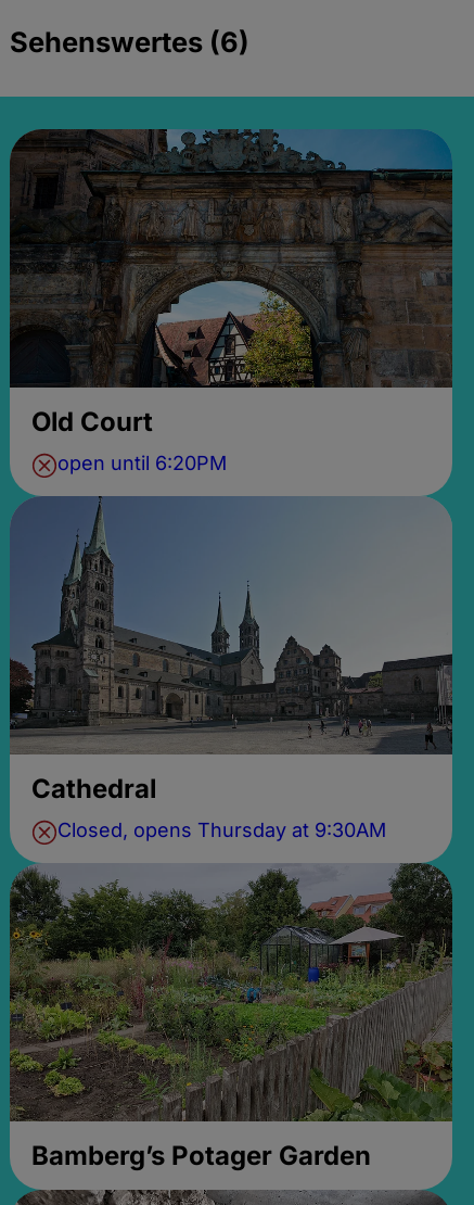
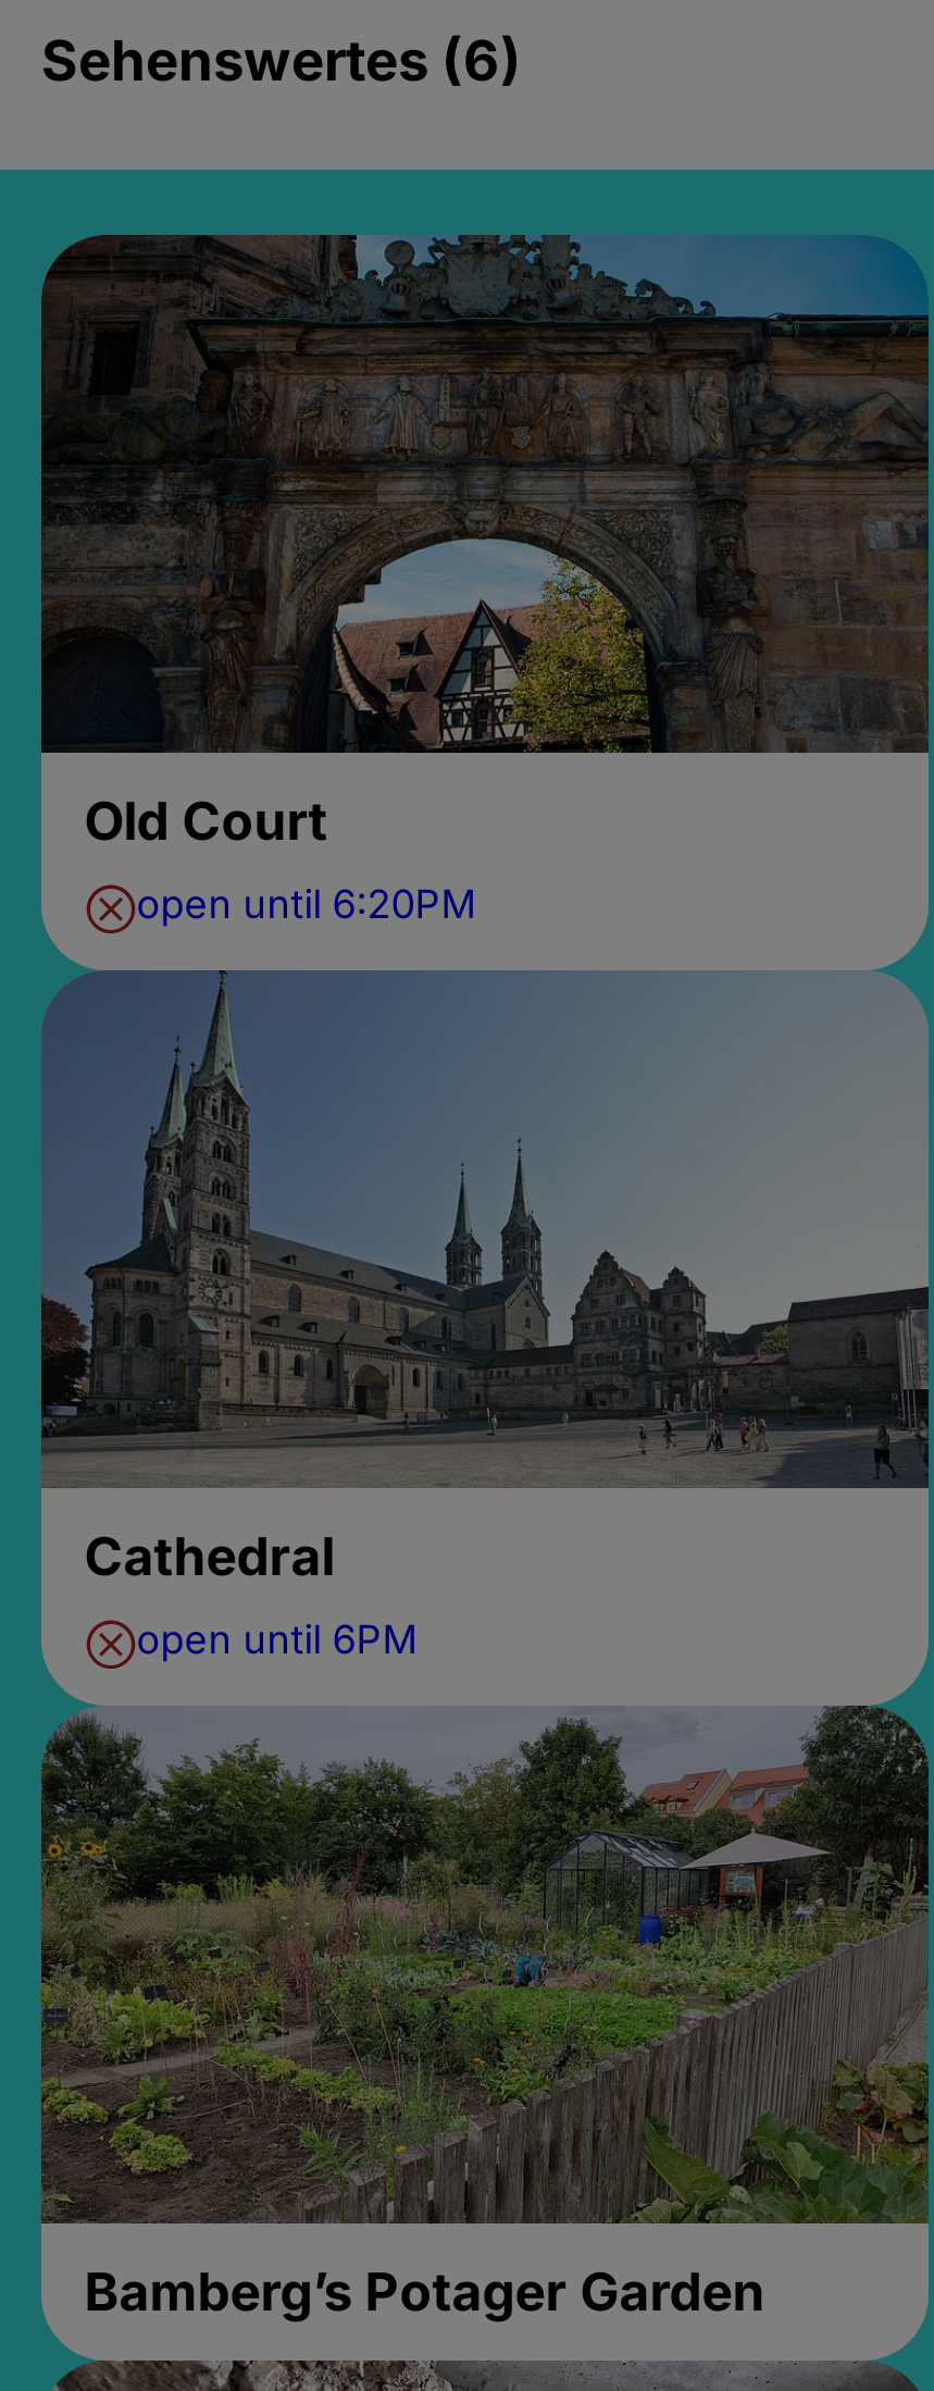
- Closed, opens Thursday at 9:30AM
+ open until 6PM
